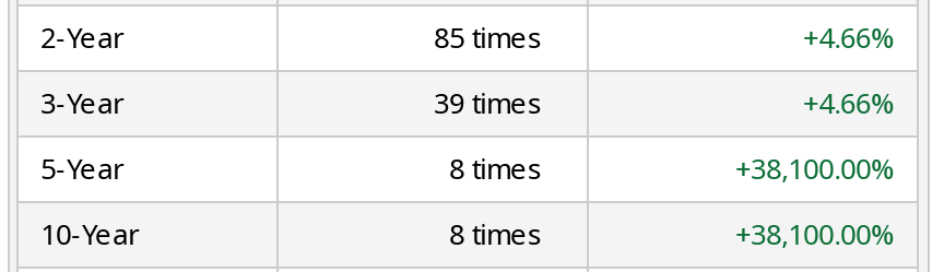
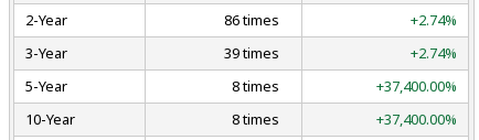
- 85 times
+ 86 times

- +4.66%
+ +2.74%

- +4.66%
+ +2.74%

- +38,100.00%
+ +37,400.00%

- +38,100.00%
+ +37,400.00%
